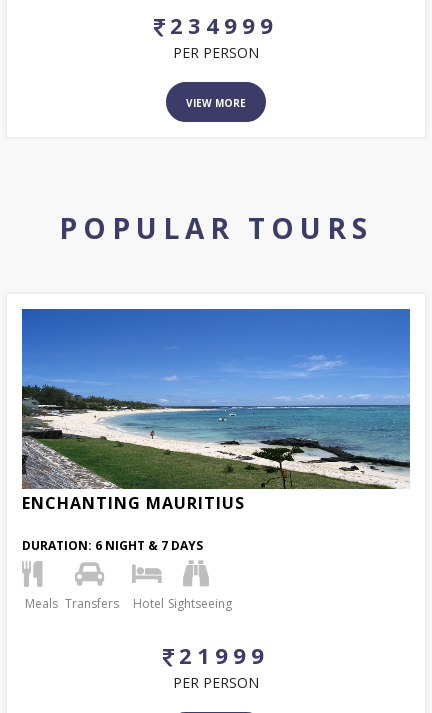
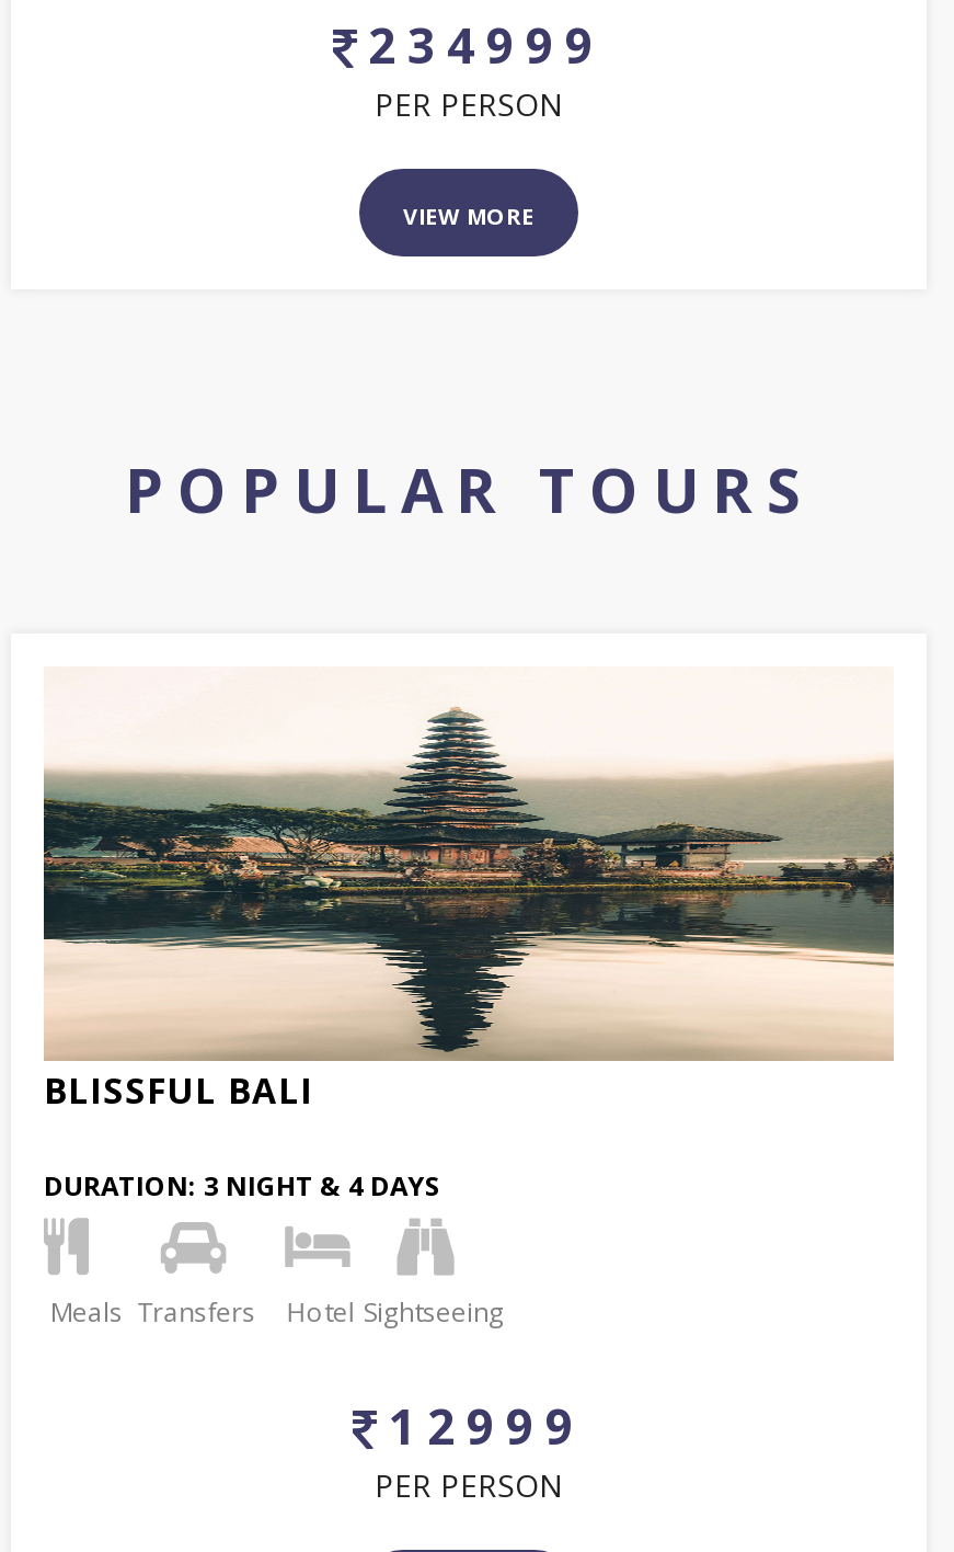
- [image]
- ENCHANTING MAURITIUS
+ [image]
+ BLISSFUL BALI

- DURATION: 6 NIGHT & 7 DAYS
+ DURATION: 3 NIGHT & 4 DAYS

- 21999
+ 12999
